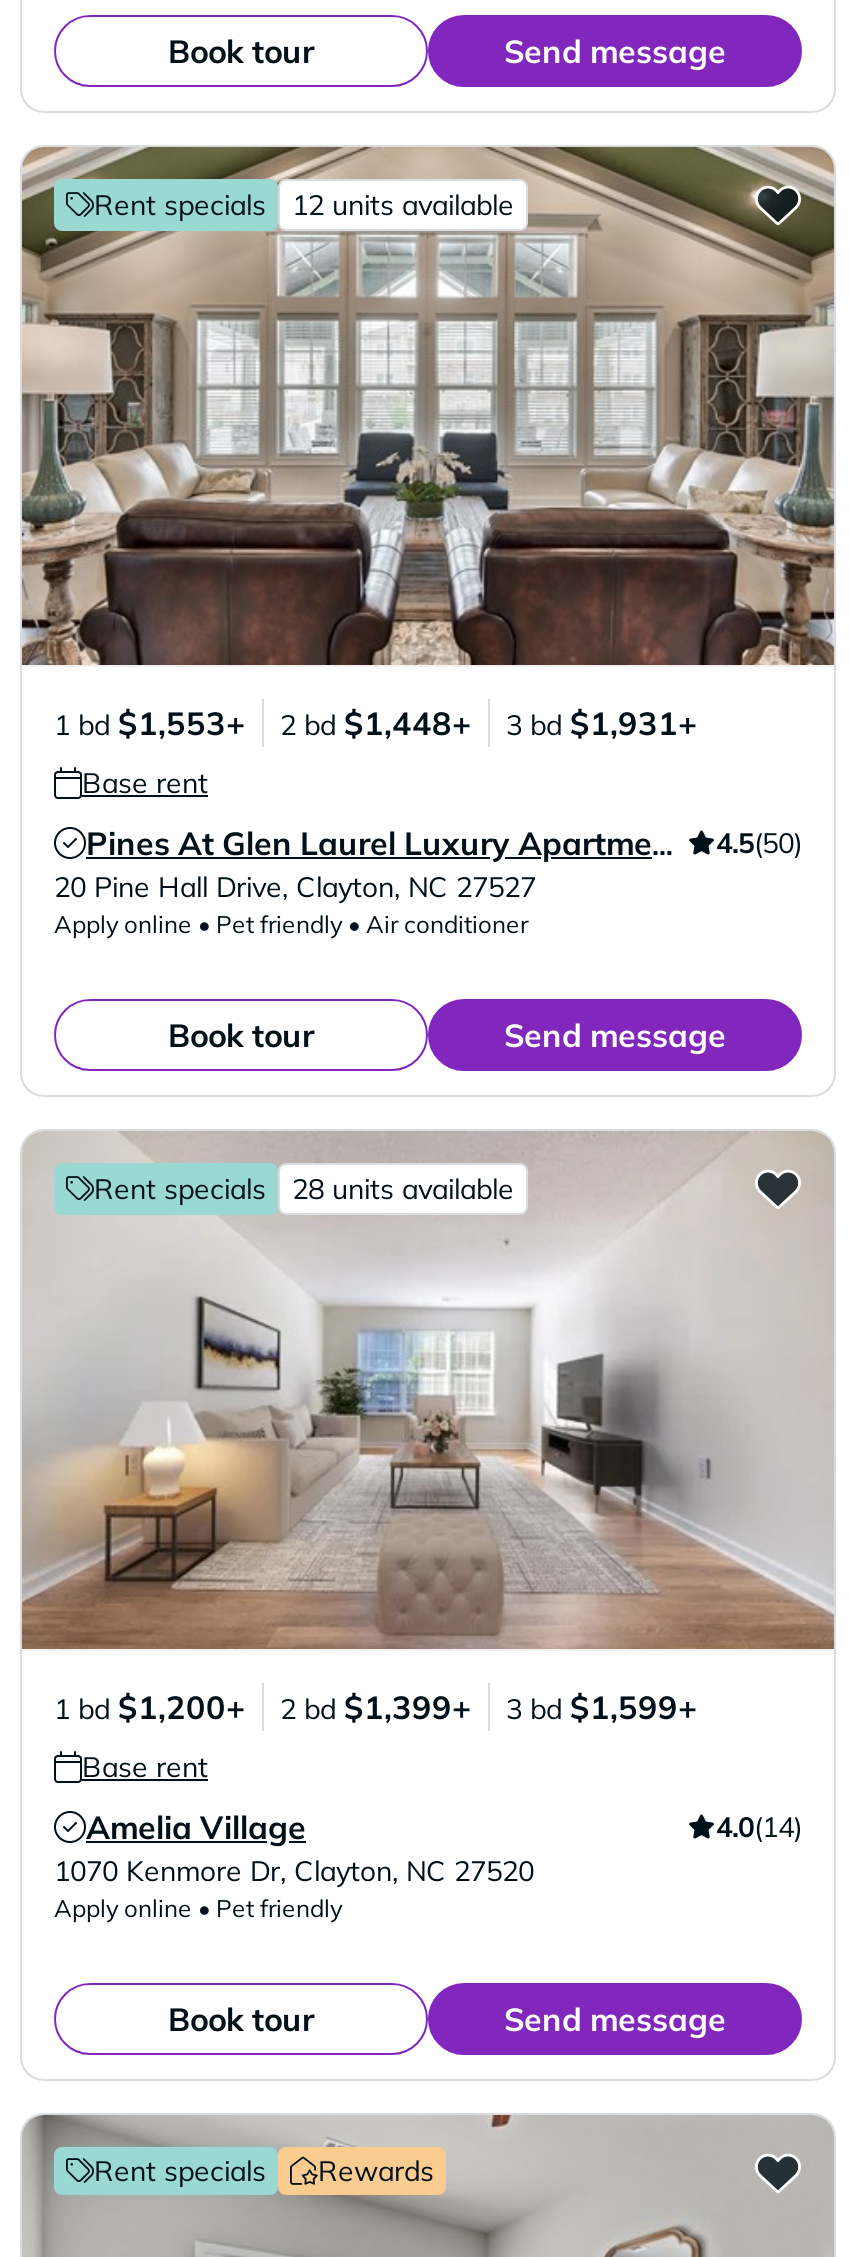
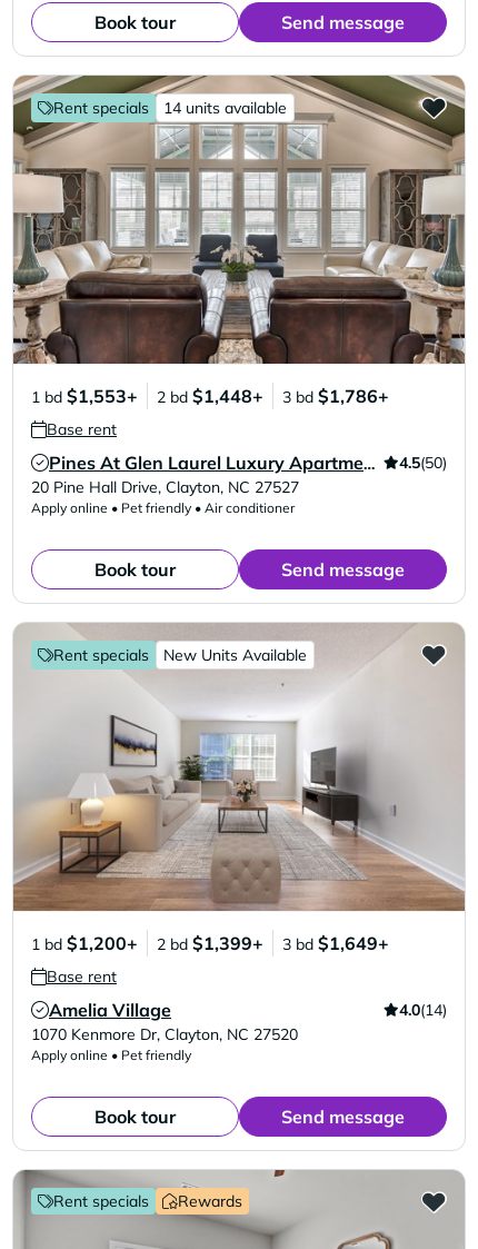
- 12 units available
+ 14 units available

- 1 bd $1,553+ 2 bd $1,448+ 3 bd $1,931+
+ 1 bd $1,553+ 2 bd $1,448+ 3 bd $1,786+

- 28 units available
+ New Units Available

- 1 bd $1,200+ 2 bd $1,399+ 3 bd $1,599+
+ 1 bd $1,200+ 2 bd $1,399+ 3 bd $1,649+
